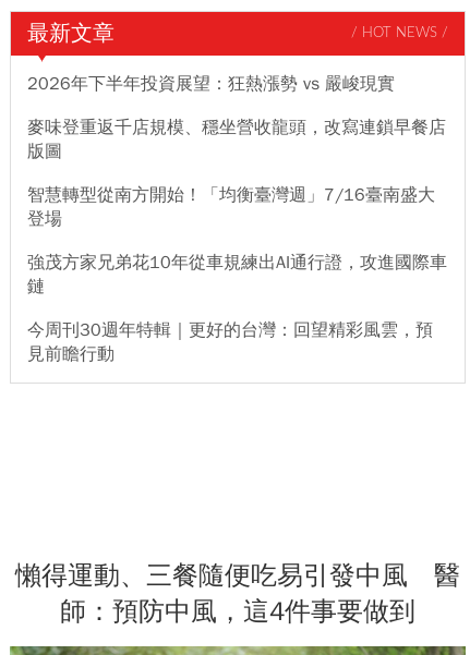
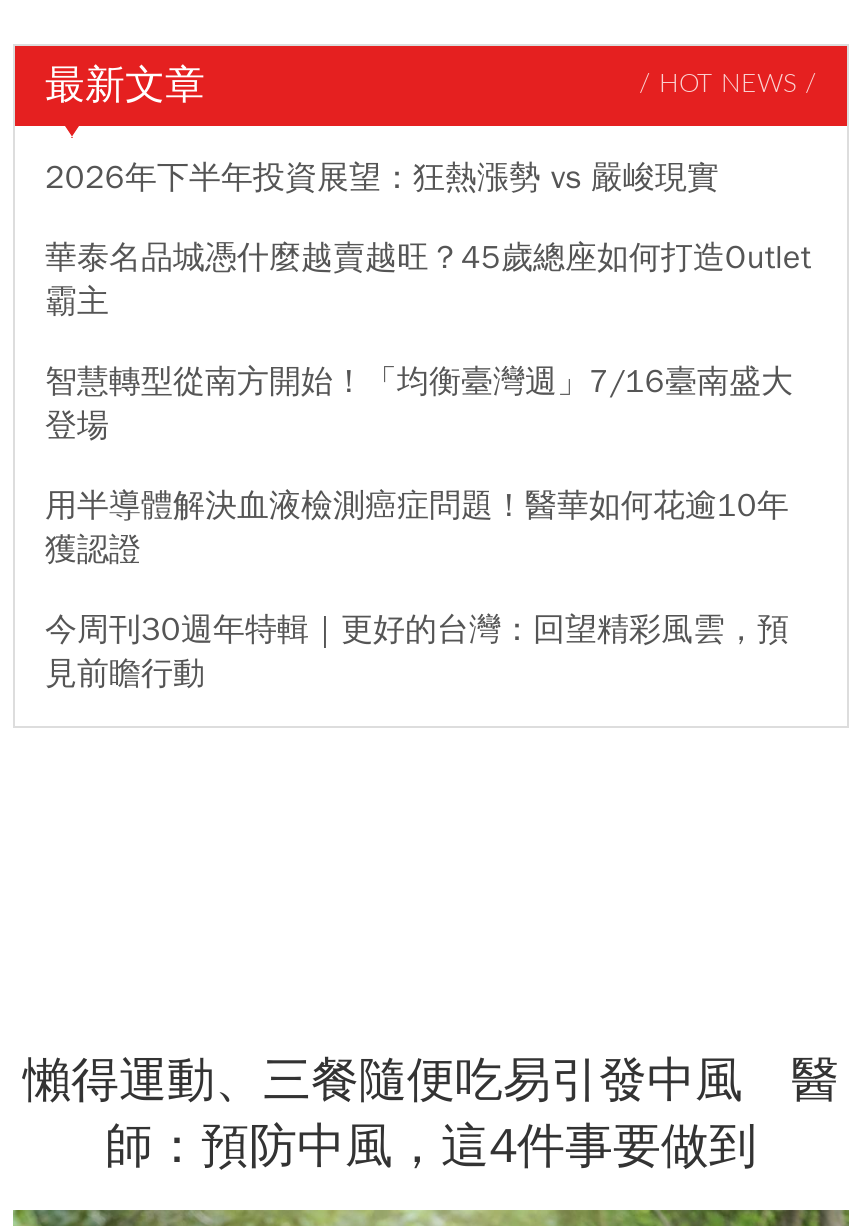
- 麥味登重返千店規模、穩坐營收龍頭，改寫連鎖早餐店
- 版圖
+ 華泰名品城憑什麼越賣越旺？45歲總座如何打造Outlet
+ 霸主

- 強茂方家兄弟花10年從車規練出AI通行證，攻進國際車
- 鏈
+ 用半導體解決血液檢測癌症問題！醫華如何花逾10年
+ 獲認證
